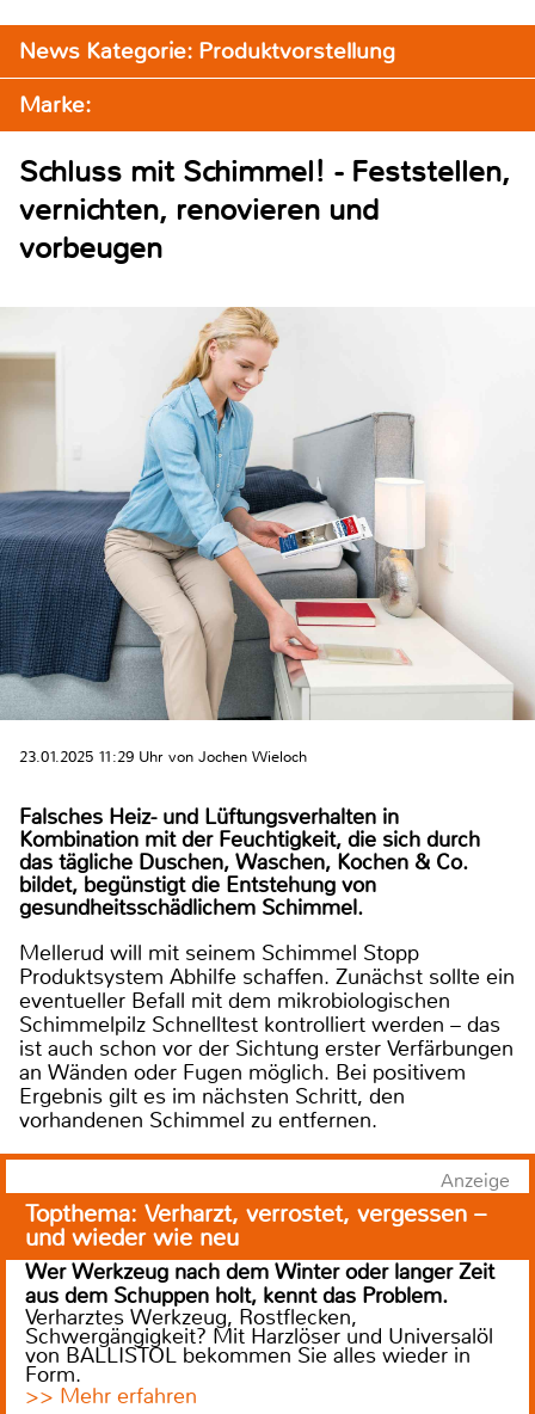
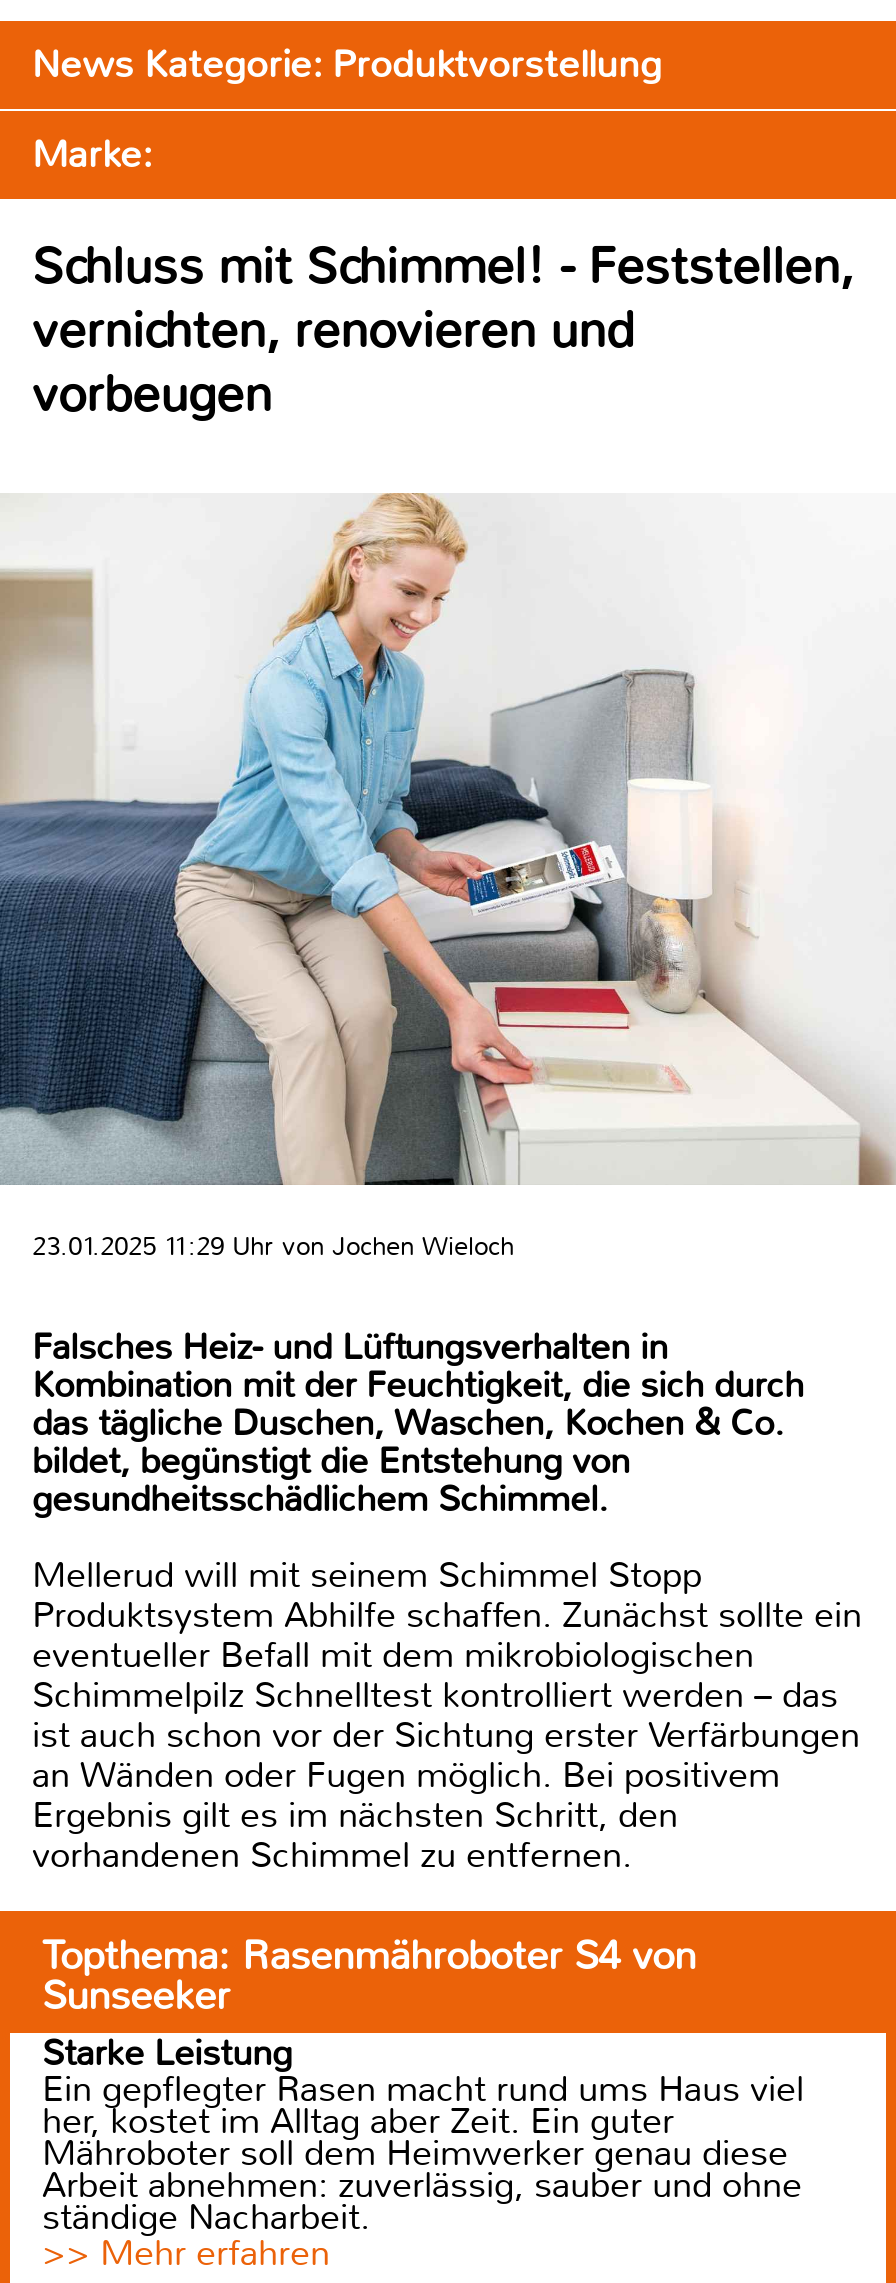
- Anzeige
- Topthema: Verharzt, verrostet, vergessen –
- und wieder wie neu
- Wer Werkzeug nach dem Winter oder langer Zeit
- aus dem Schuppen holt, kennt das Problem.
- Verharztes Werkzeug, Rostflecken,
- Schwergängigkeit? Mit Harzlöser und Universalöl
- von BALLISTOL bekommen Sie alles wieder in
- Form.
+ Topthema: Rasenmähroboter S4 von
+ Sunseeker
+ Starke Leistung
+ Ein gepflegter Rasen macht rund ums Haus viel
+ her, kostet im Alltag aber Zeit. Ein guter
+ Mähroboter soll dem Heimwerker genau diese
+ Arbeit abnehmen: zuverlässig, sauber und ohne
+ ständige Nacharbeit.
